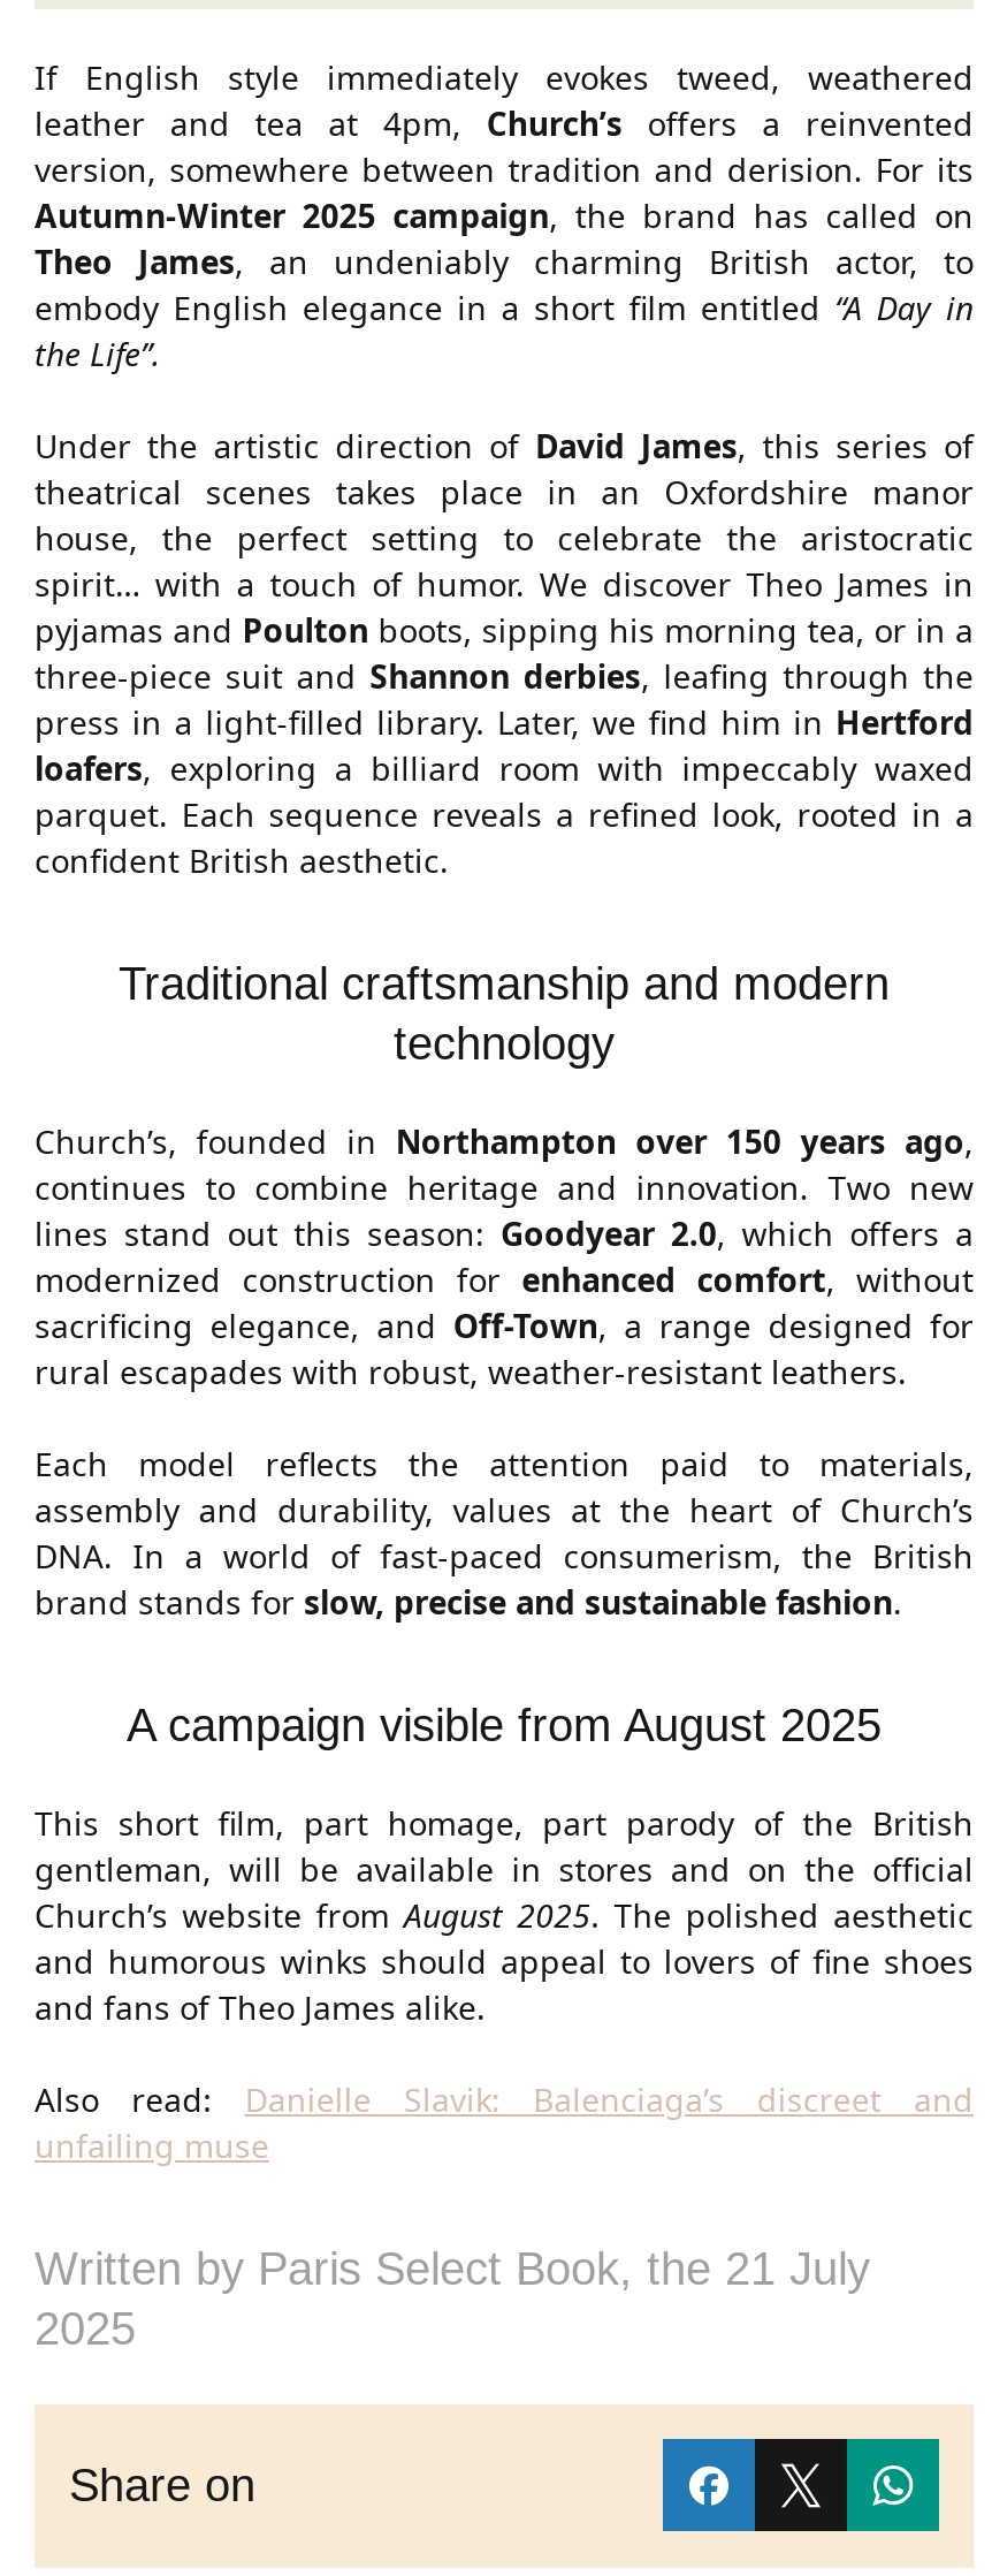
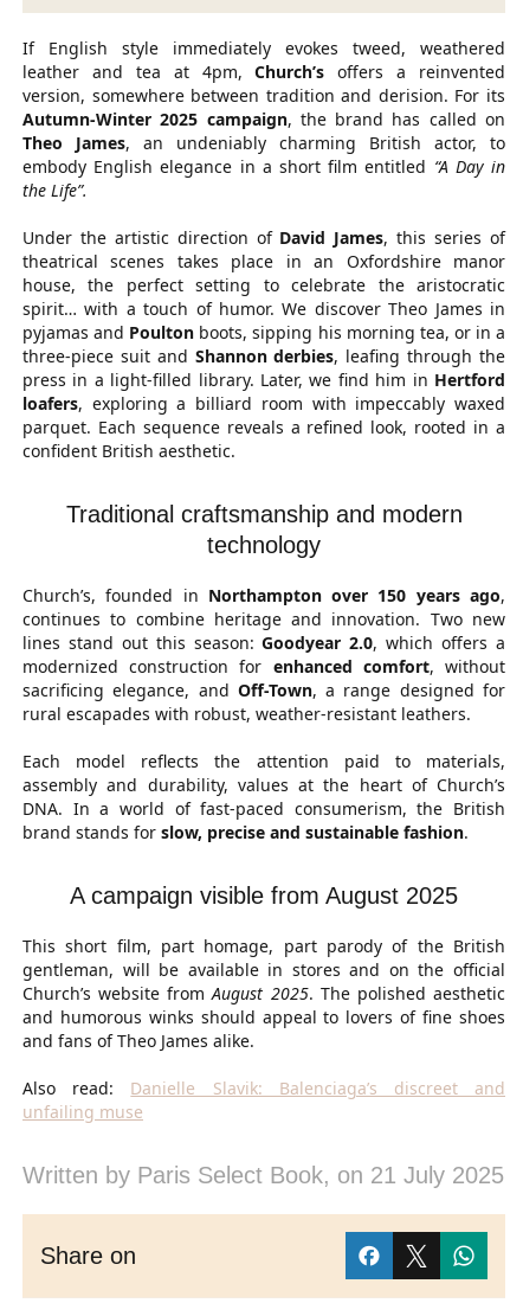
- Written by Paris Select Book, the 21 July
- 2025
+ Written by Paris Select Book, on 21 July 2025
